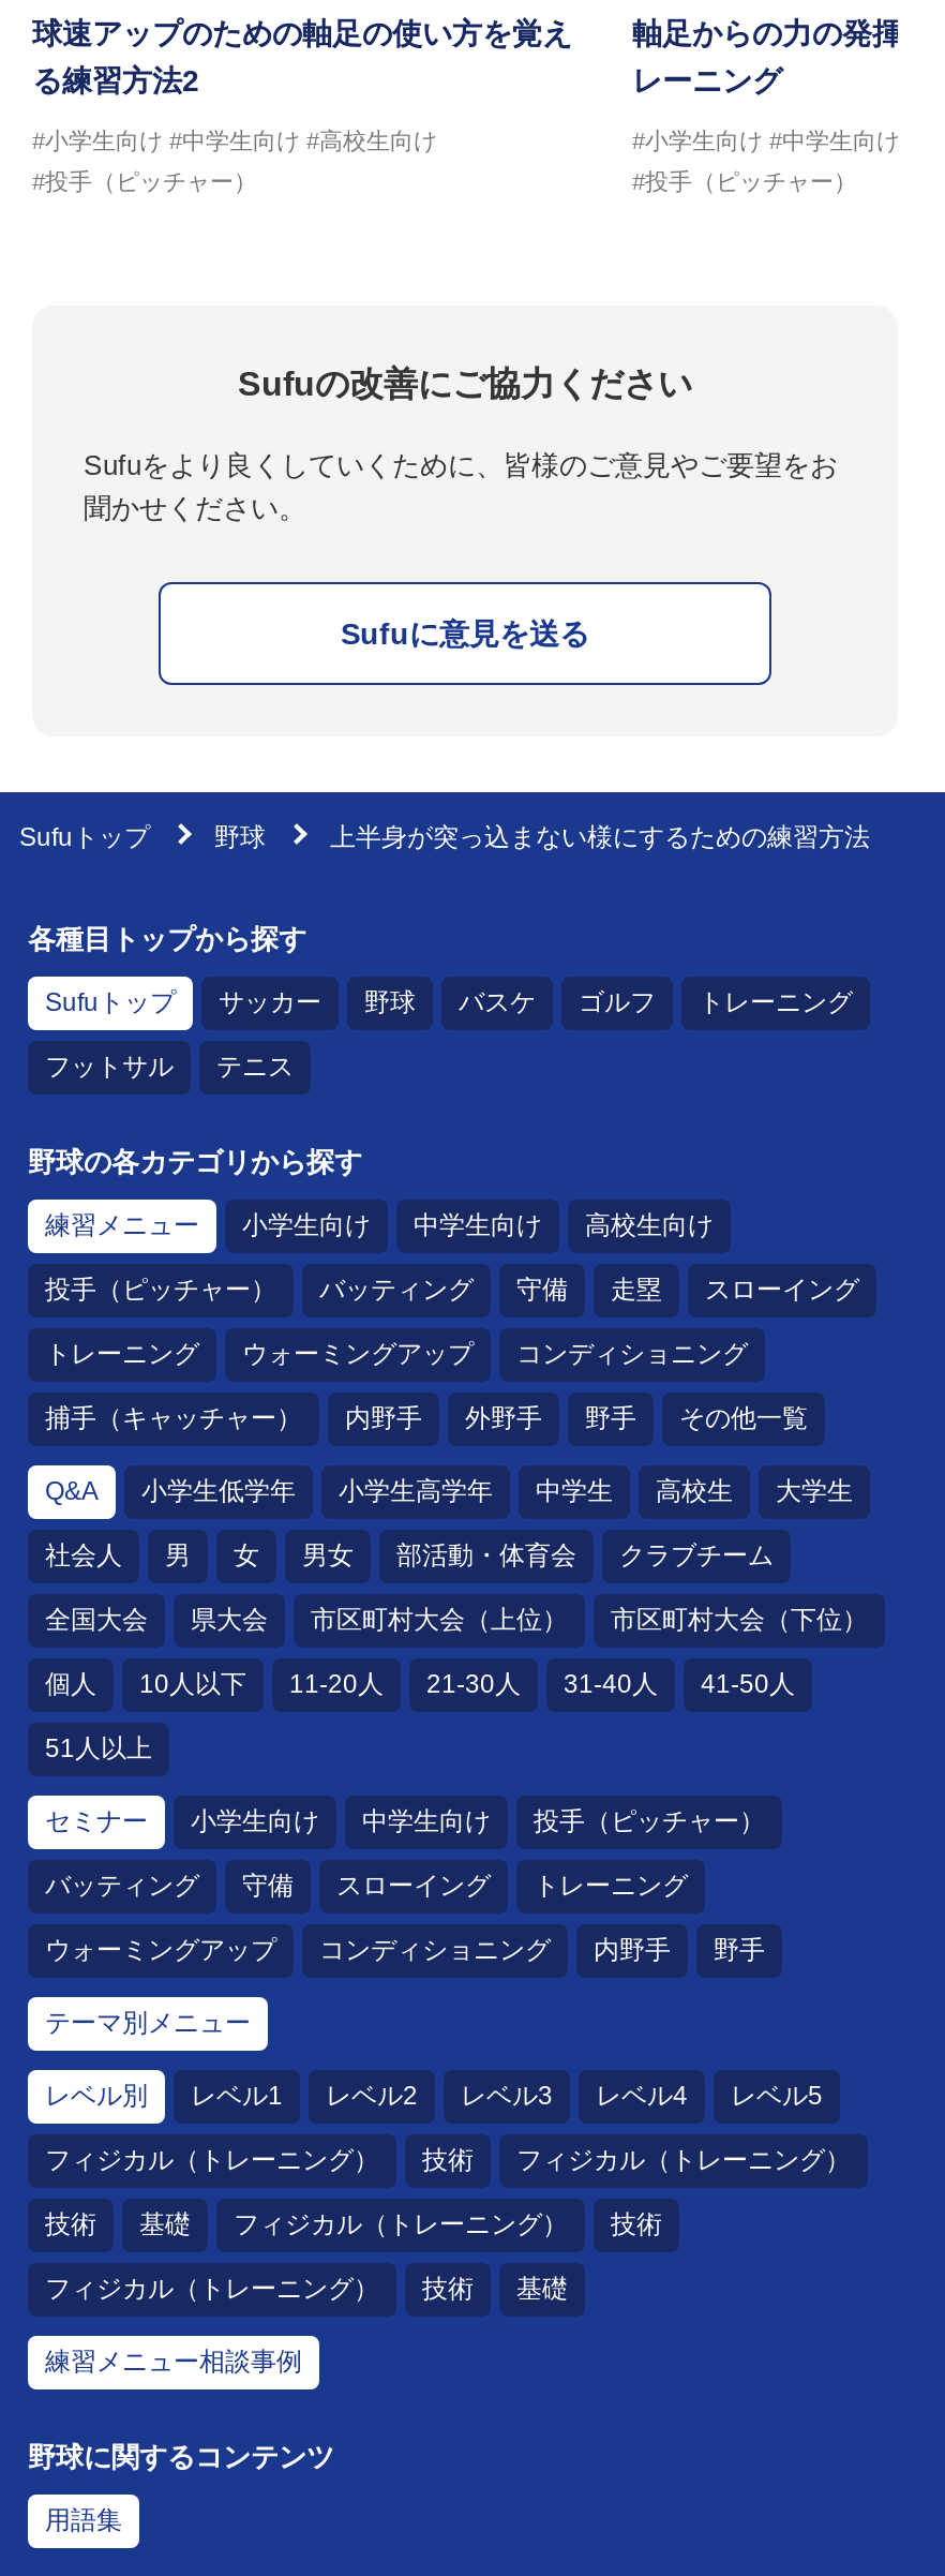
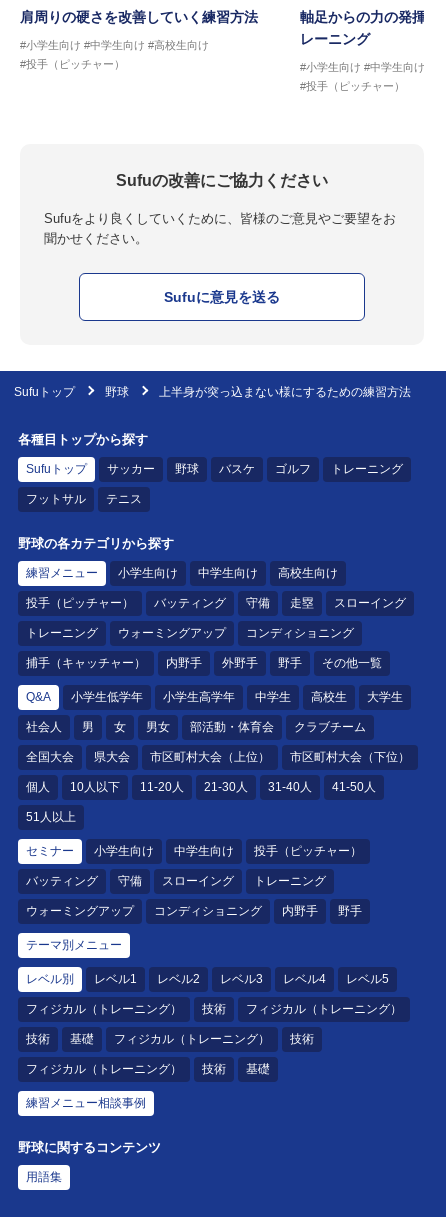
- 球速アップのための軸足の使い方を覚え
- る練習方法2
+ 肩周りの硬さを改善していく練習方法

moved up: #小学生向け #中学生向け #高校生向け | #投手（ピッチャー）
